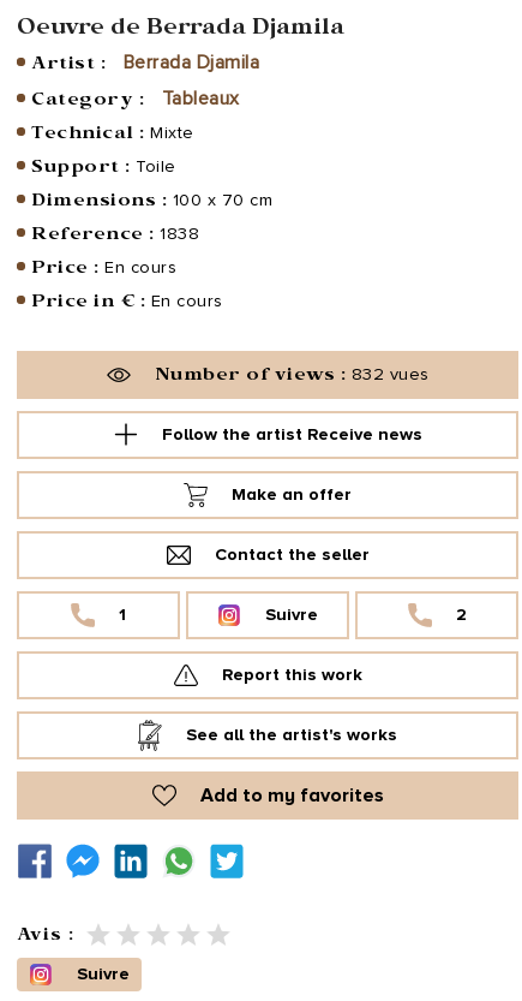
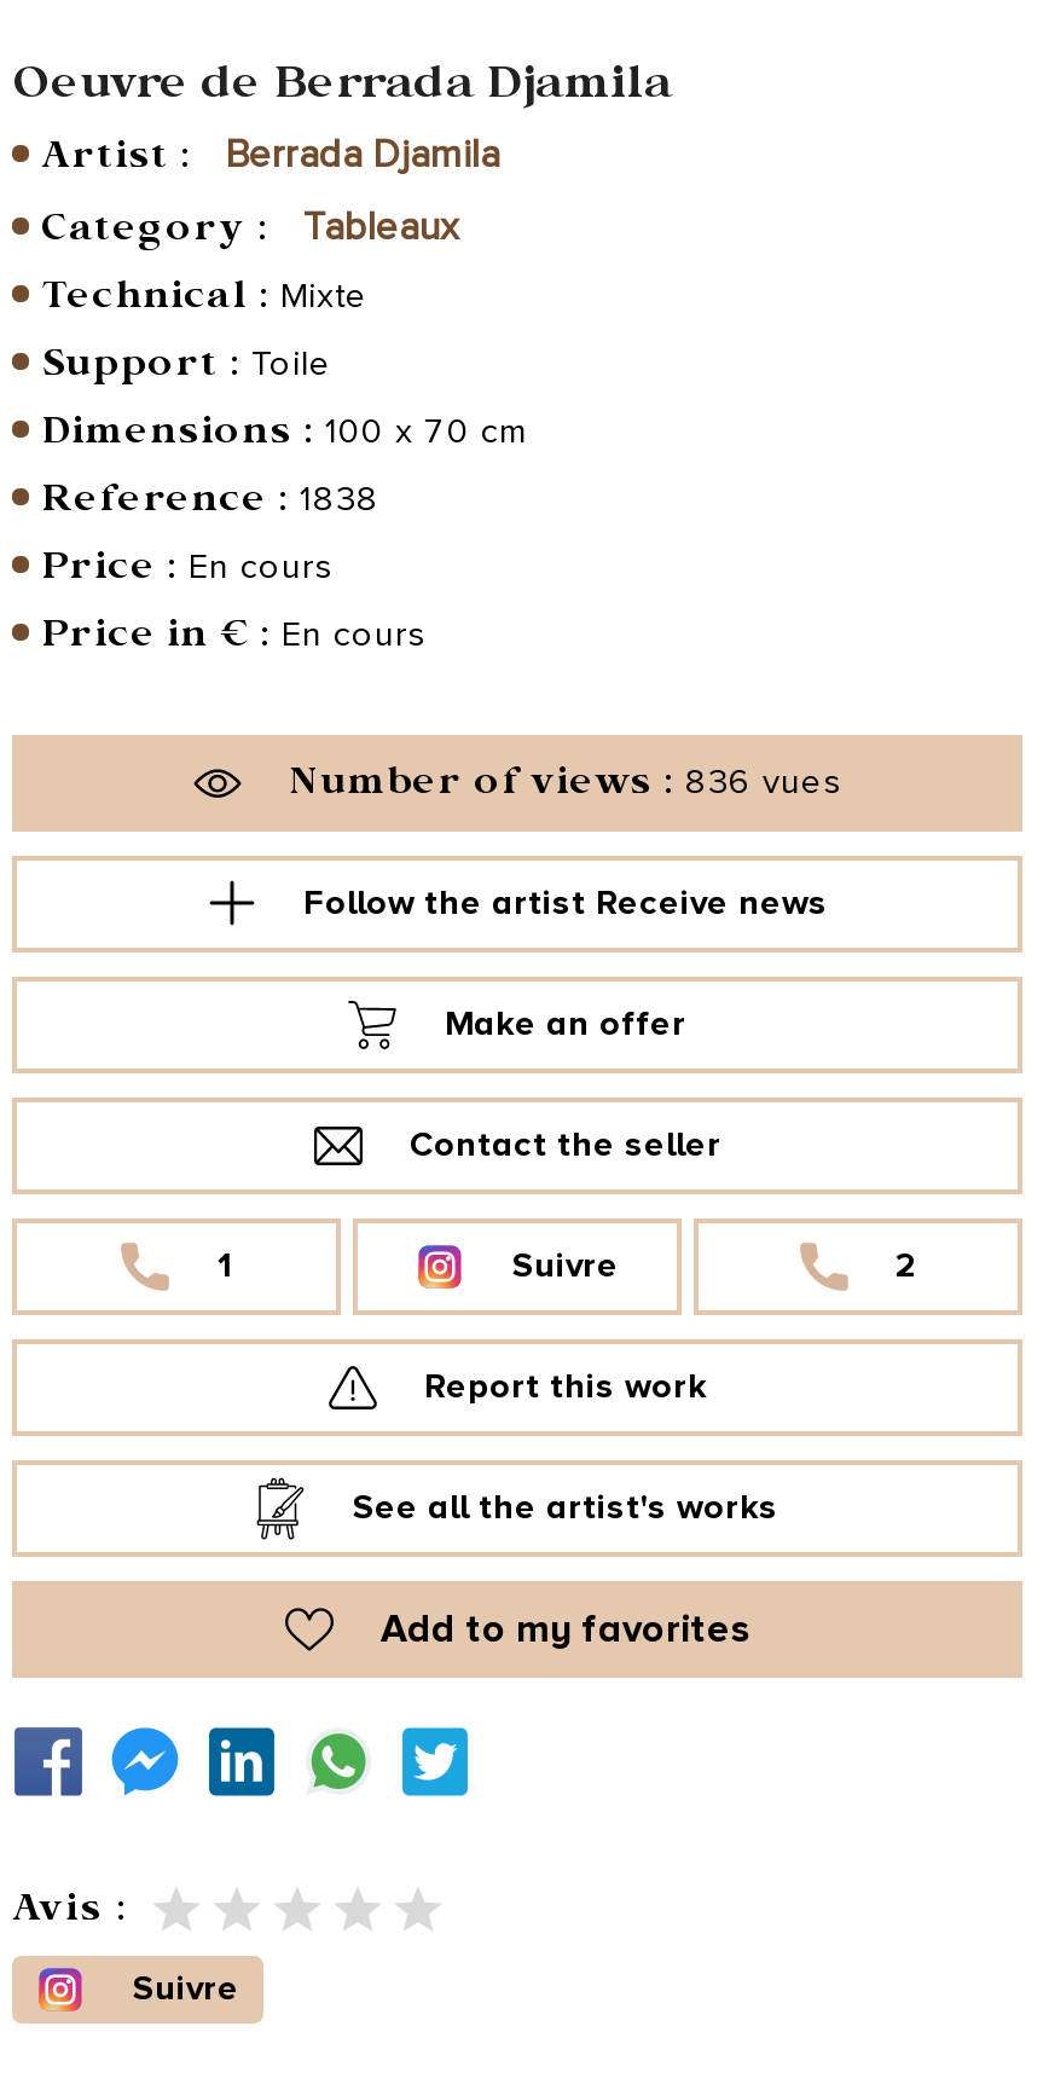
- Number of views : 832 vues
+ Number of views : 836 vues
